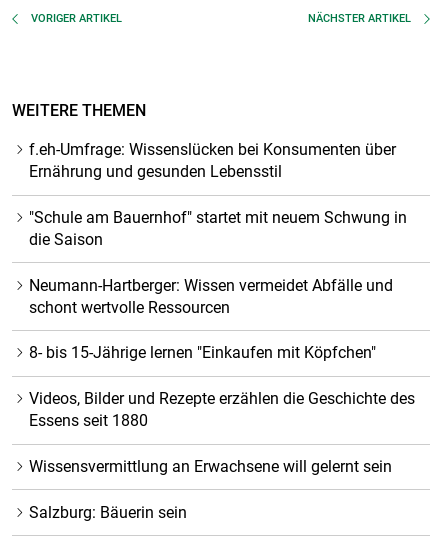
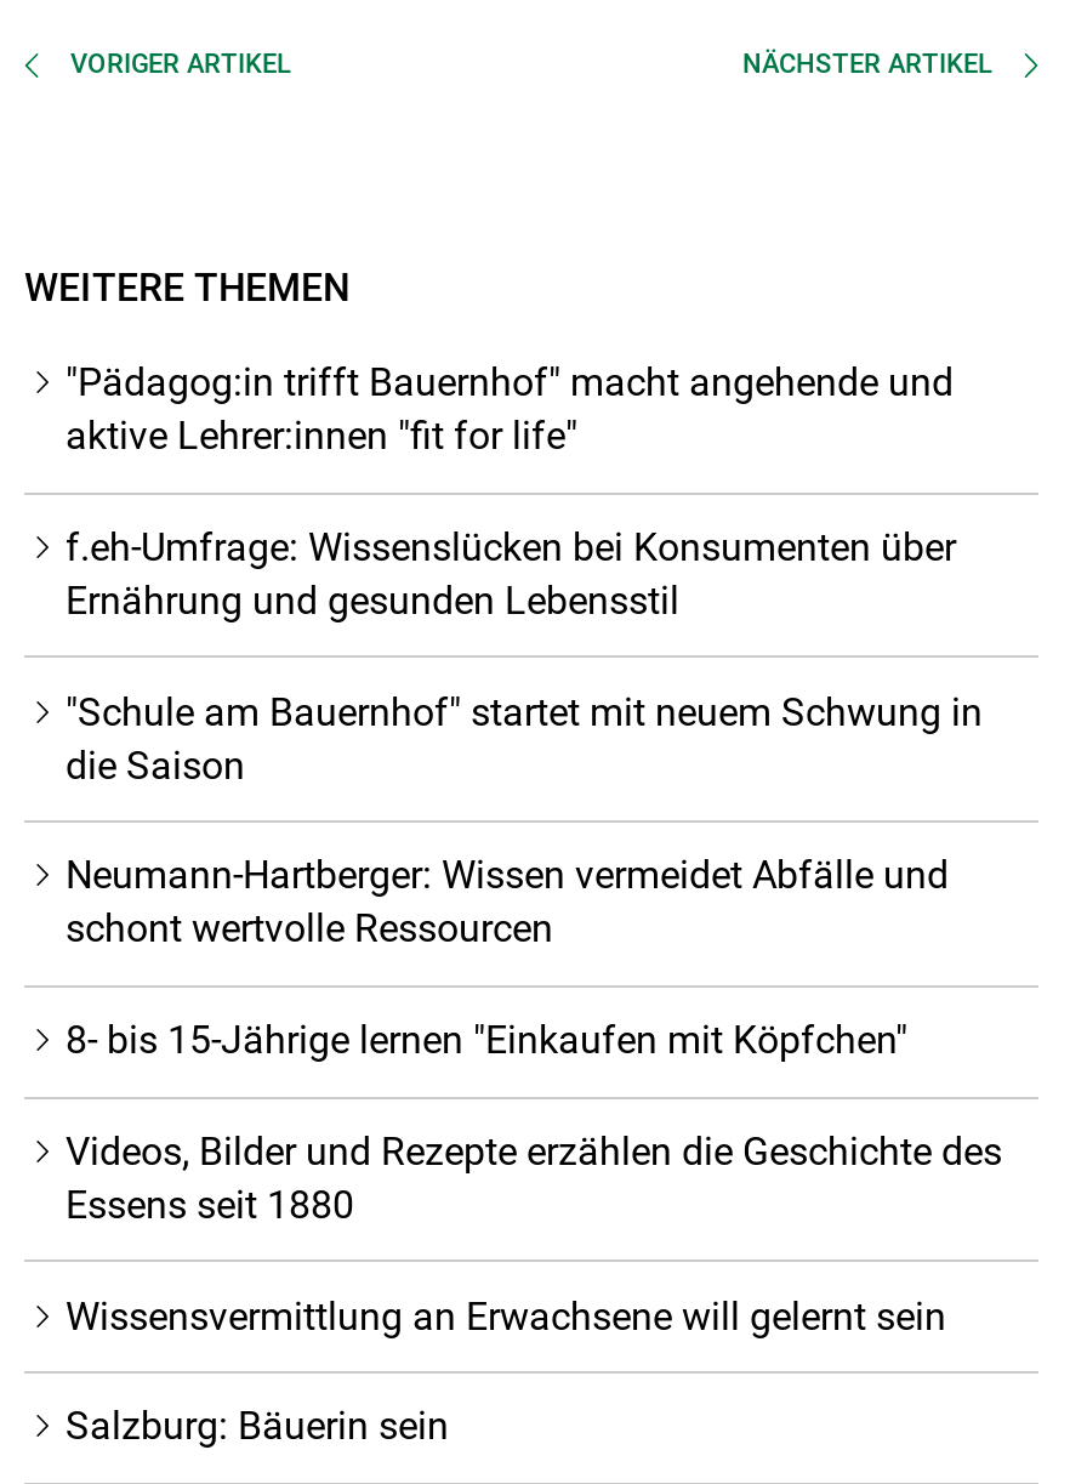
+ "Pädagog:in trifft Bauernhof" macht angehende und
+ aktive Lehrer:innen "fit for life"
